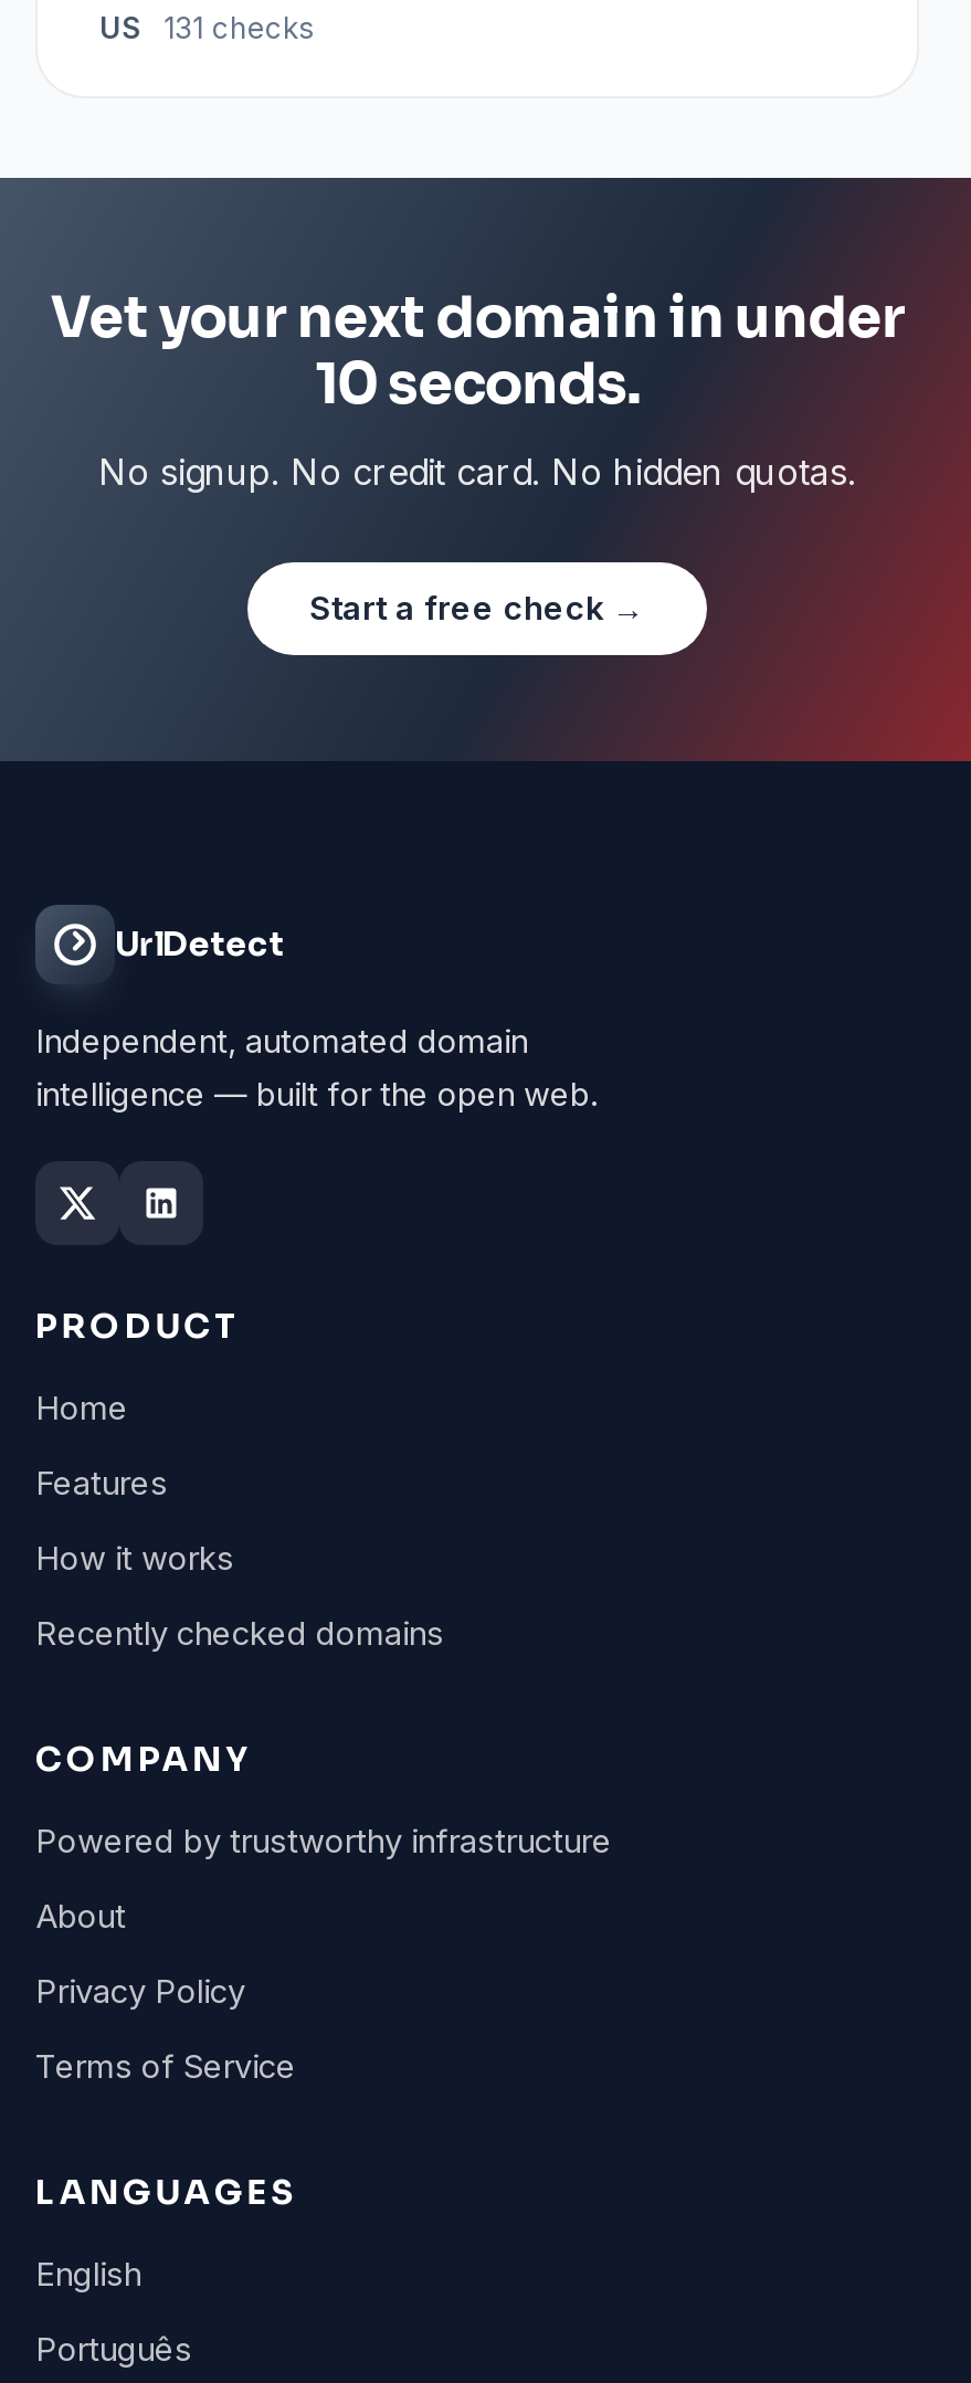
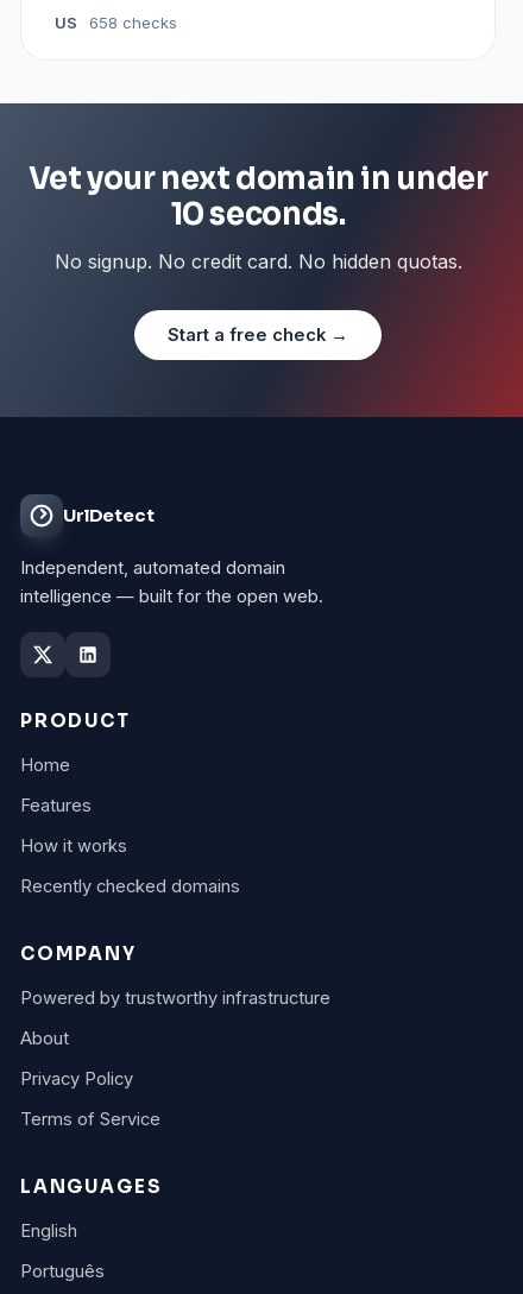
- US 131 checks
+ US 658 checks
